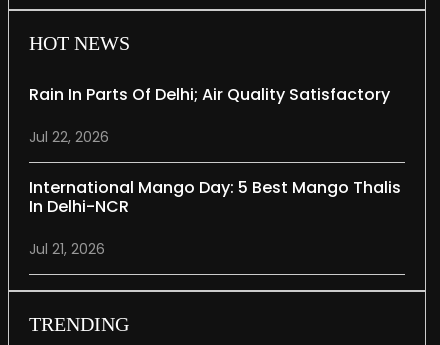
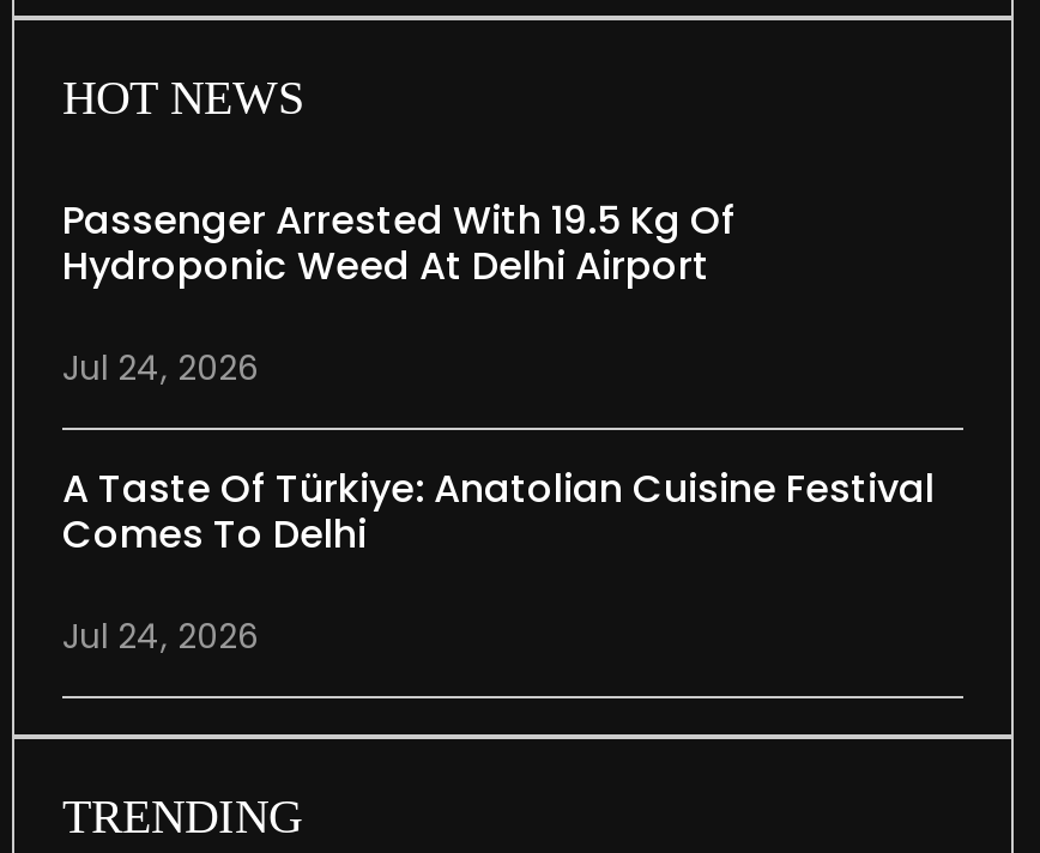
- Rain In Parts Of Delhi; Air Quality Satisfactory
+ Passenger Arrested With 19.5 Kg Of
+ Hydroponic Weed At Delhi Airport

- Jul 22, 2026
+ Jul 24, 2026

- International Mango Day: 5 Best Mango Thalis
- In Delhi-NCR
+ A Taste Of Türkiye: Anatolian Cuisine Festival
+ Comes To Delhi

- Jul 21, 2026
+ Jul 24, 2026
